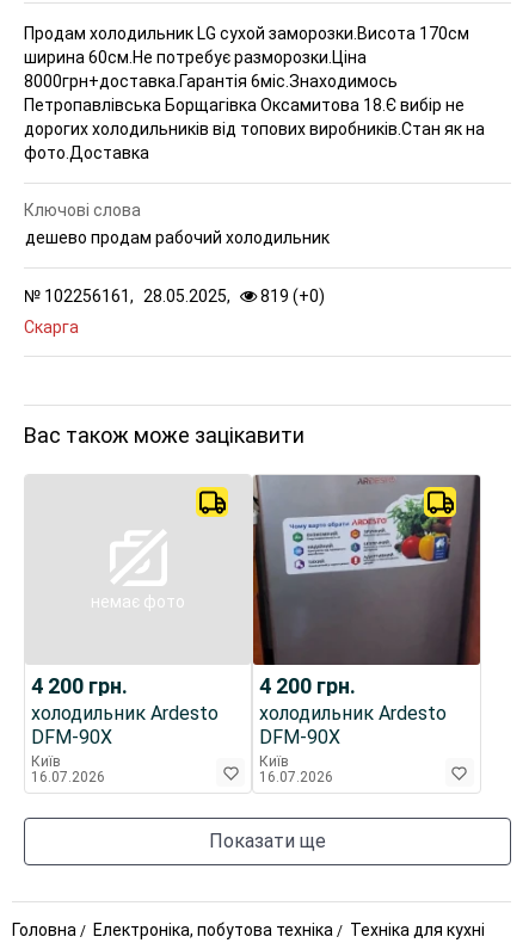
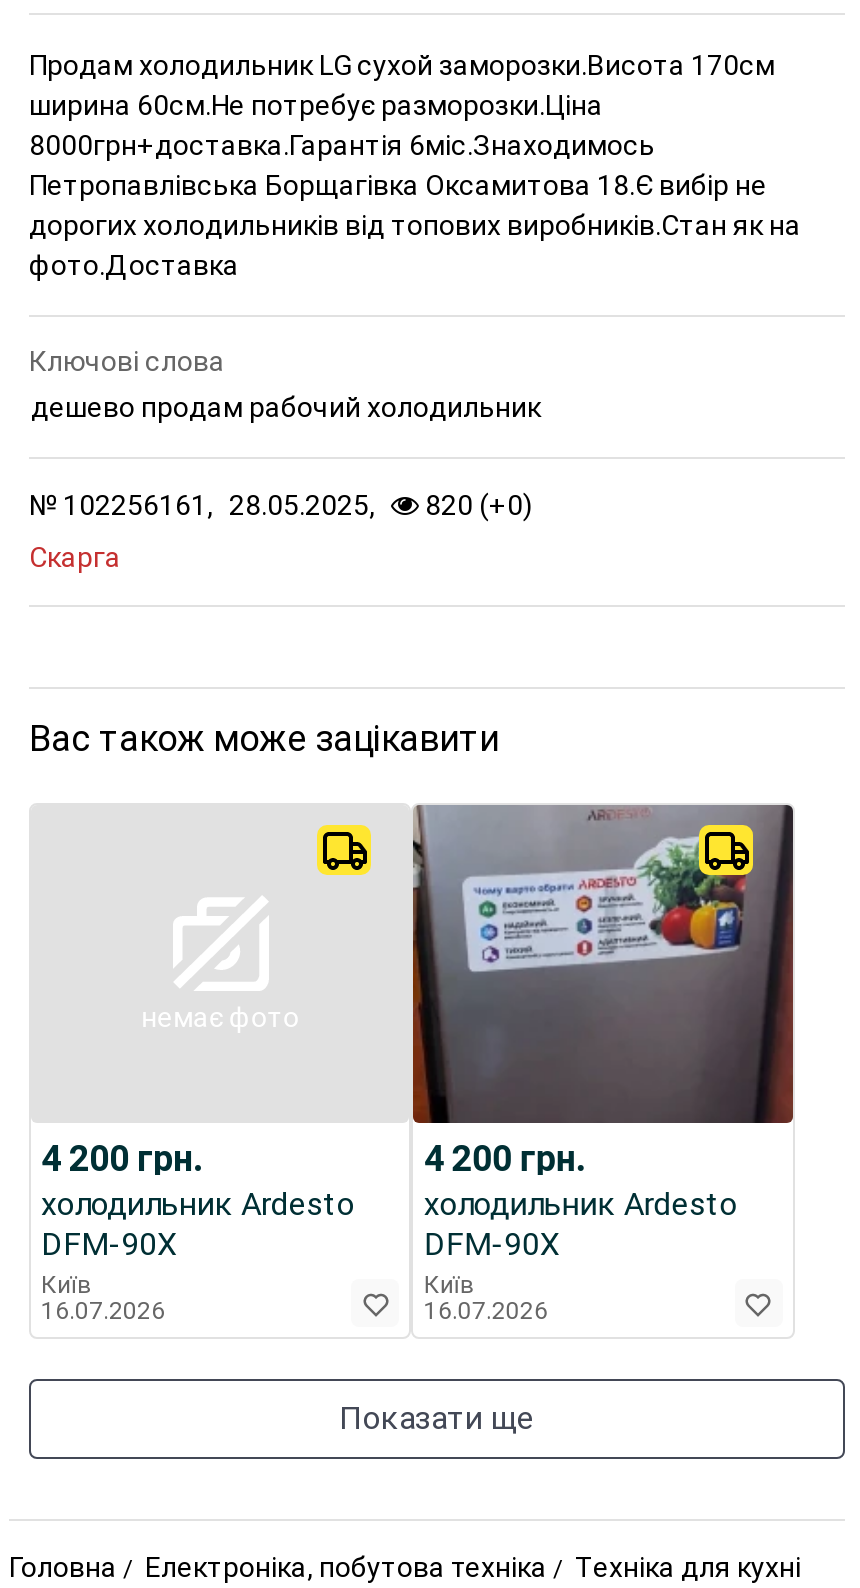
- № 102256161, 28.05.2025, 819 (+0)
+ № 102256161, 28.05.2025, 820 (+0)
